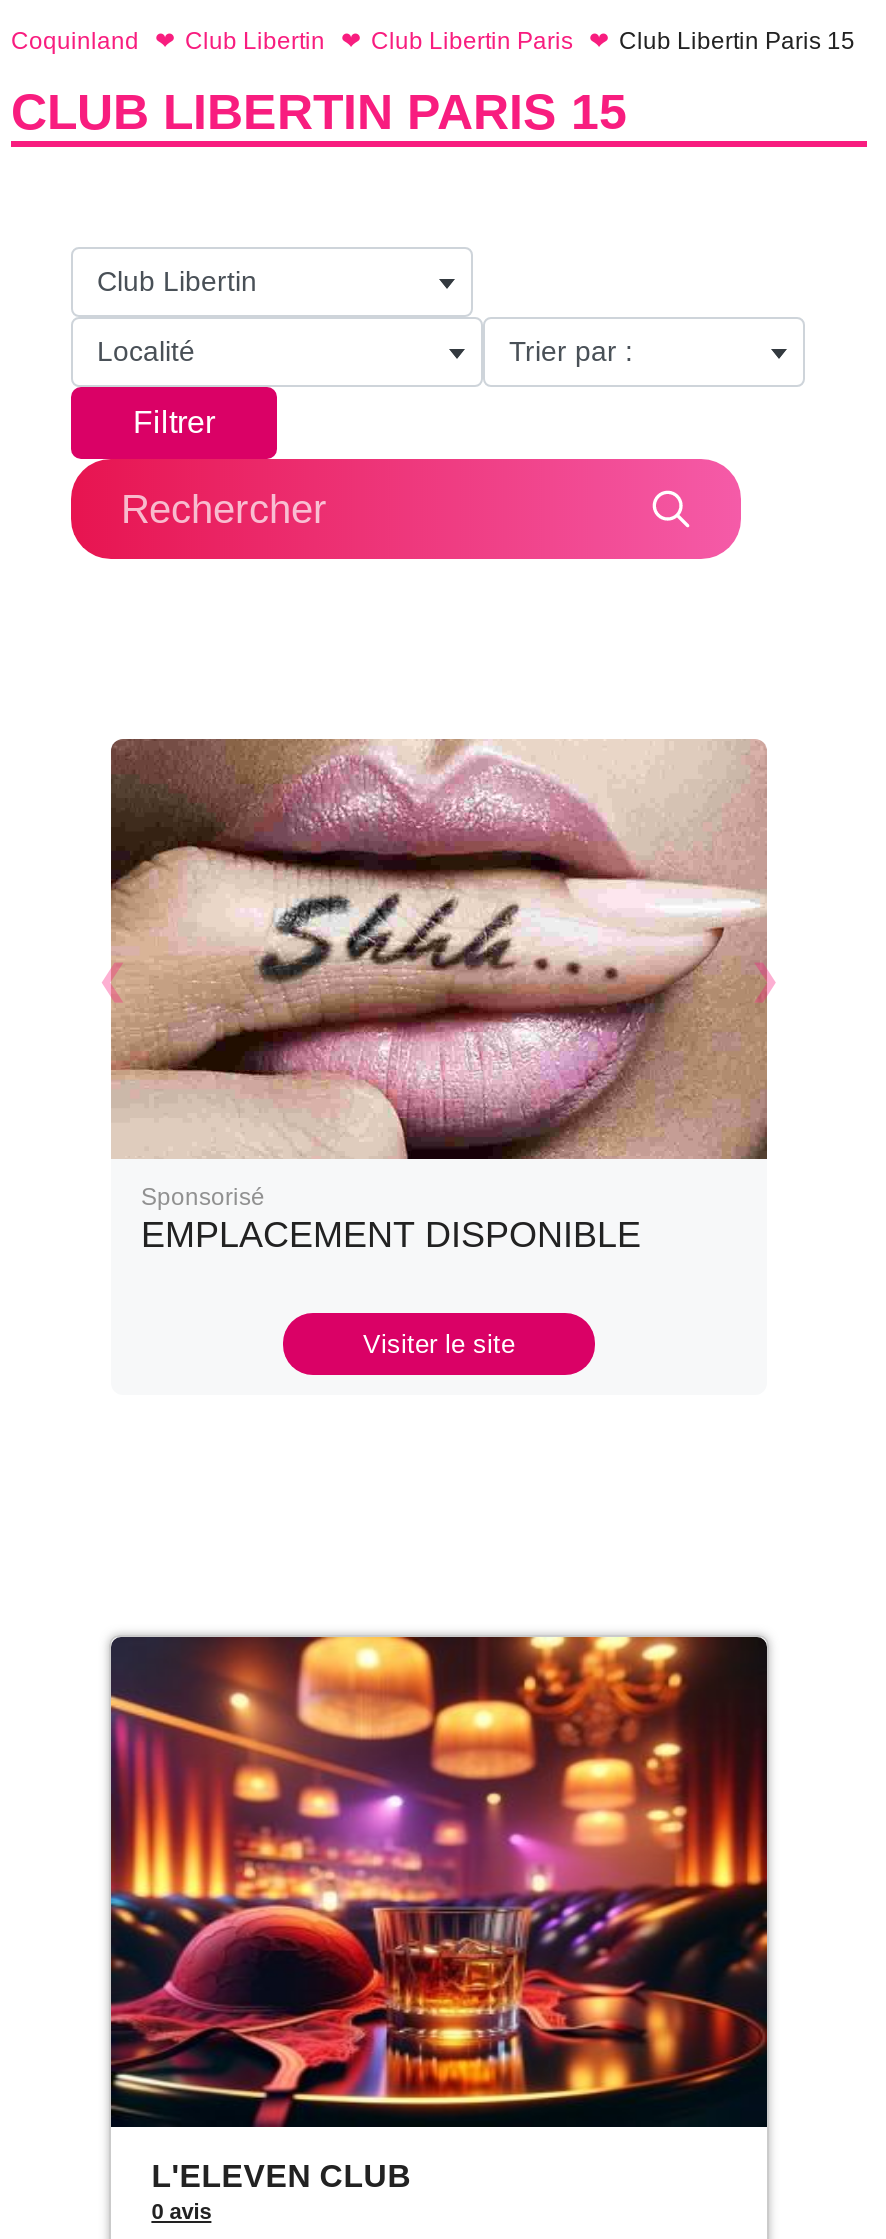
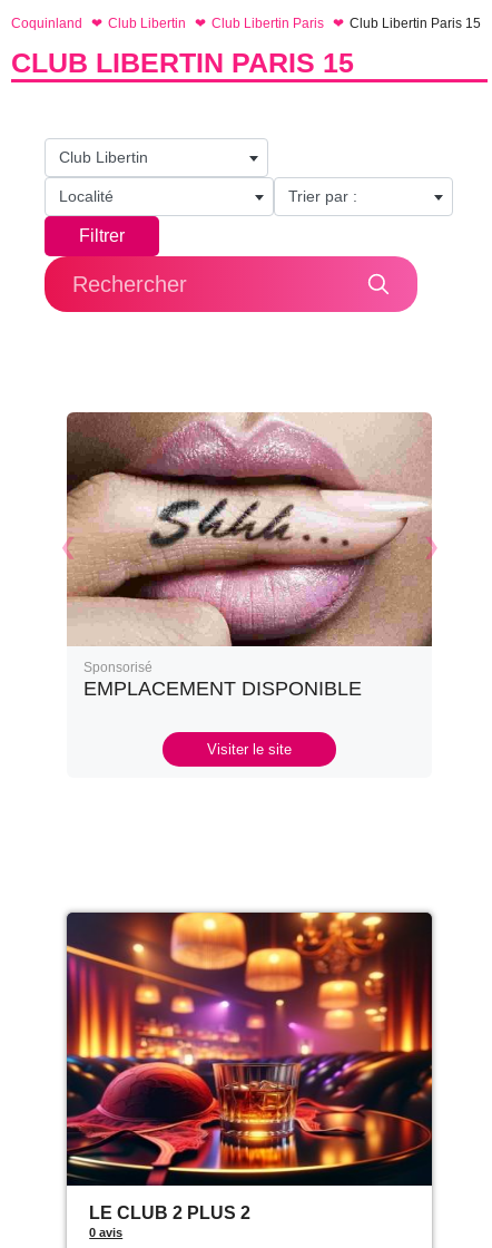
- L'ELEVEN CLUB
+ LE CLUB 2 PLUS 2
